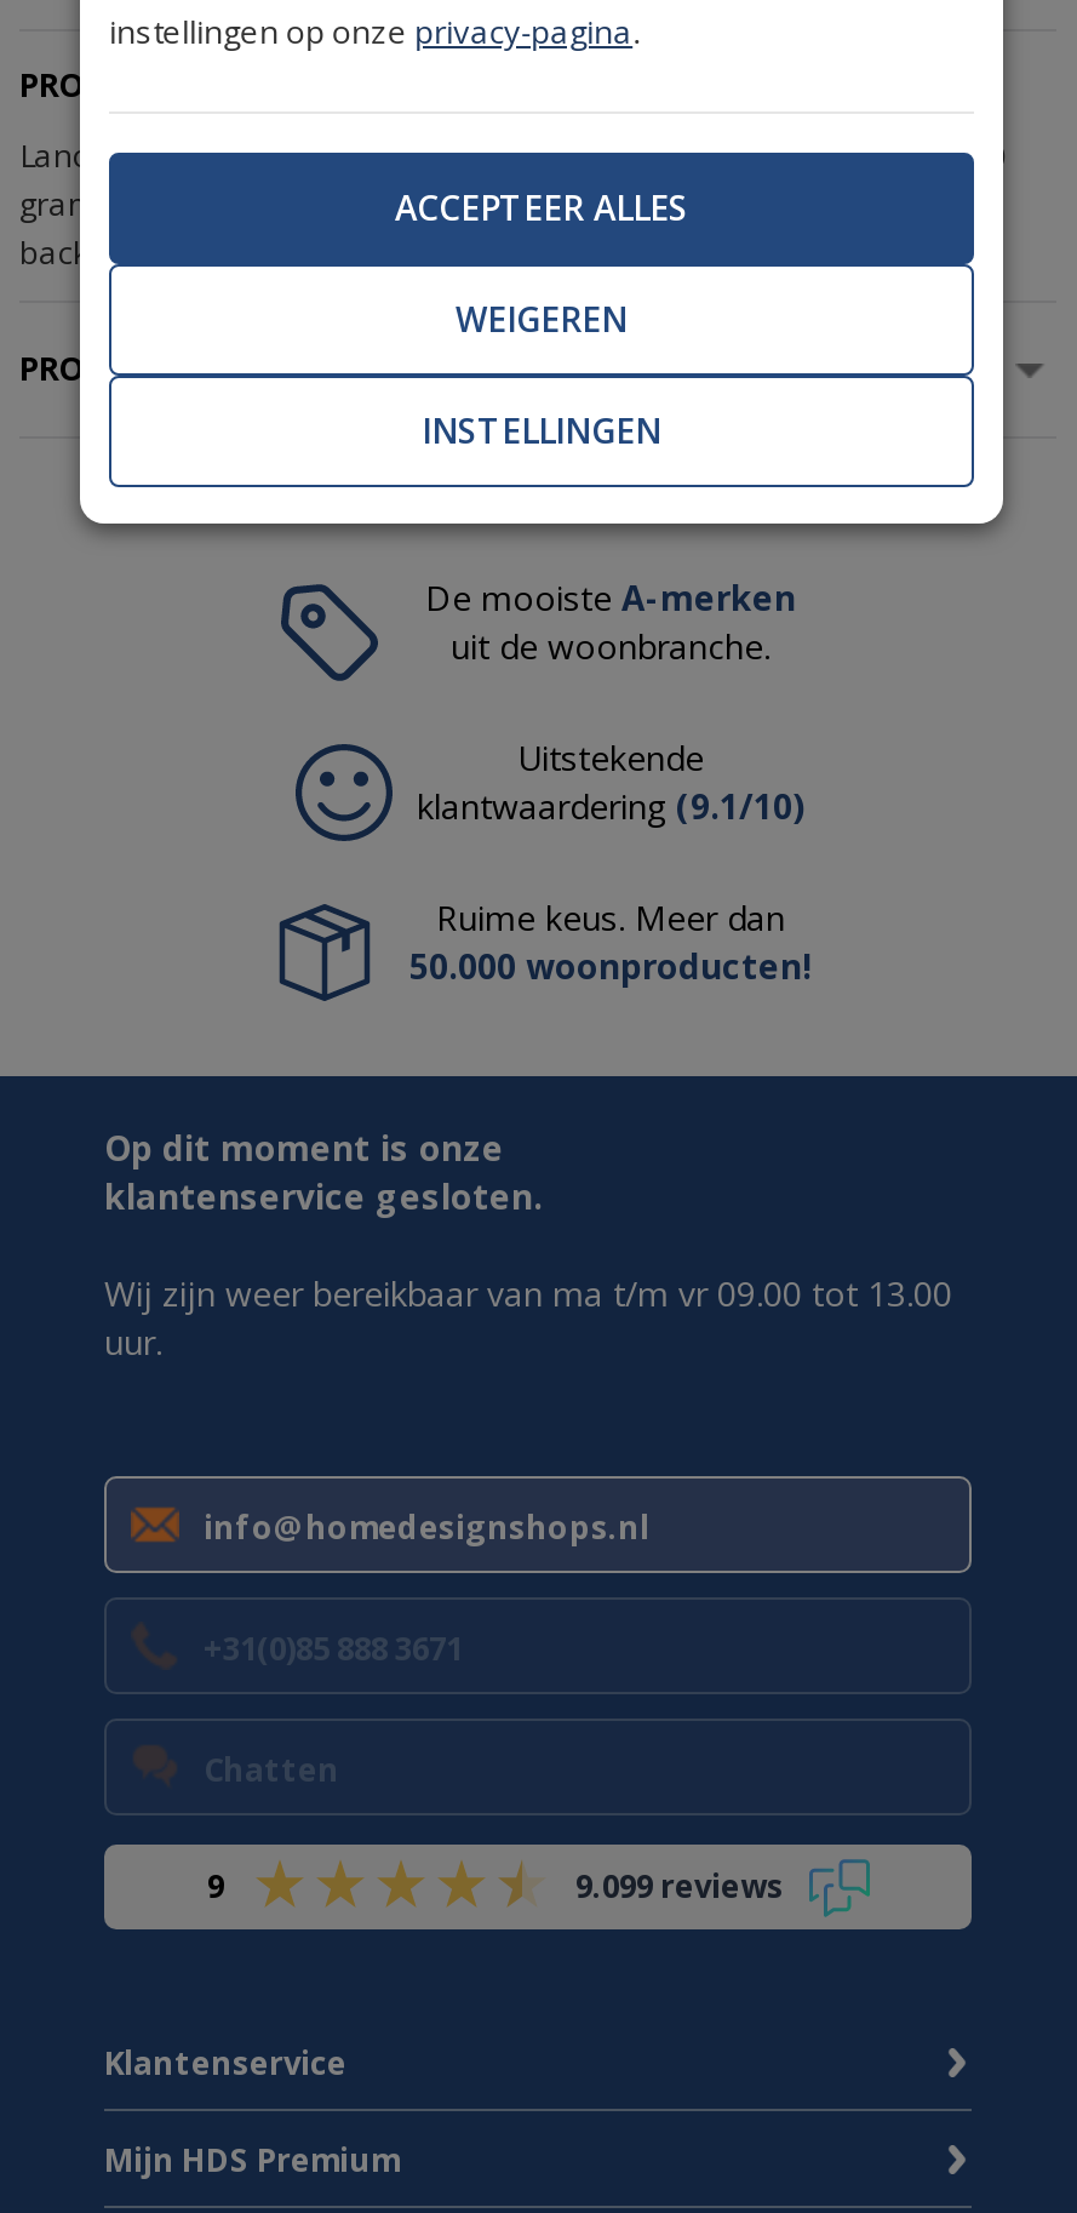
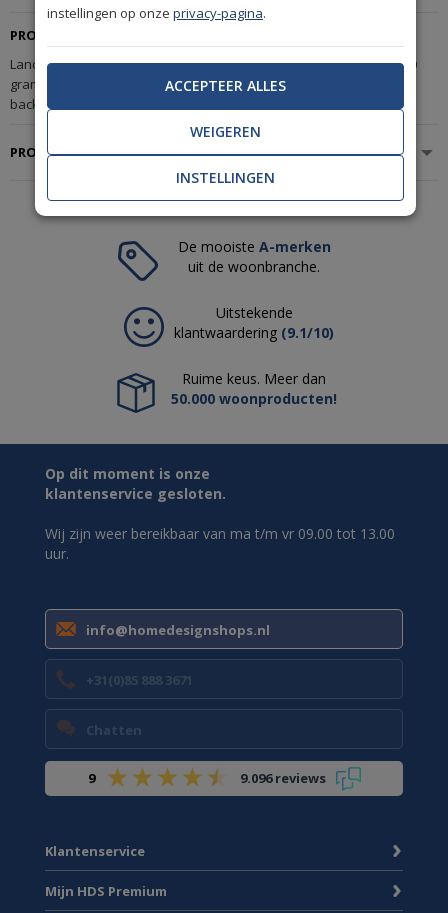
- 9.099 reviews
+ 9.096 reviews
